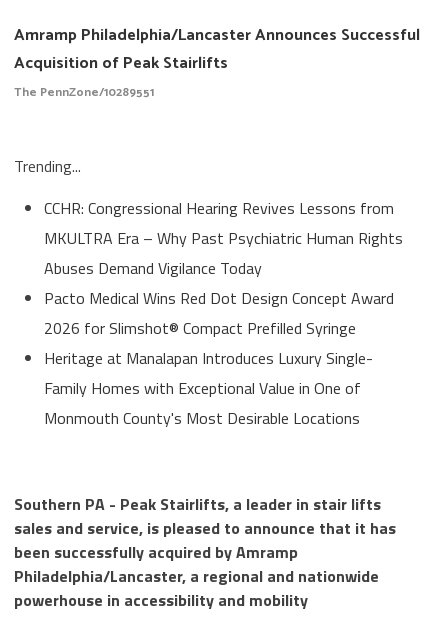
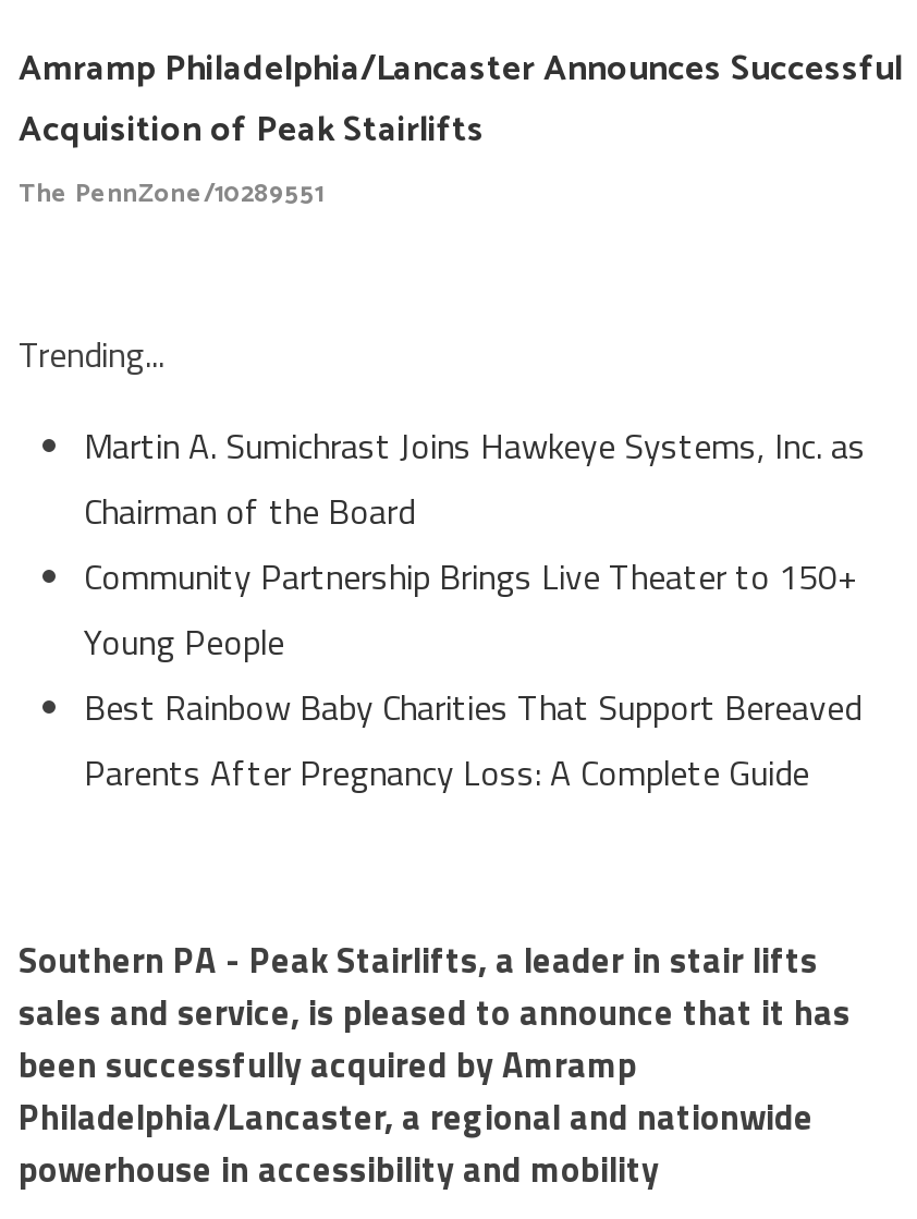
- CCHR: Congressional Hearing Revives Lessons from
- MKULTRA Era – Why Past Psychiatric Human Rights
- Abuses Demand Vigilance Today
- Pacto Medical Wins Red Dot Design Concept Award
- 2026 for Slimshot® Compact Prefilled Syringe
- Heritage at Manalapan Introduces Luxury Single-
- Family Homes with Exceptional Value in One of
- Monmouth County's Most Desirable Locations
+ Martin A. Sumichrast Joins Hawkeye Systems, Inc. as
+ Chairman of the Board
+ Community Partnership Brings Live Theater to 150+
+ Young People
+ Best Rainbow Baby Charities That Support Bereaved
+ Parents After Pregnancy Loss: A Complete Guide
